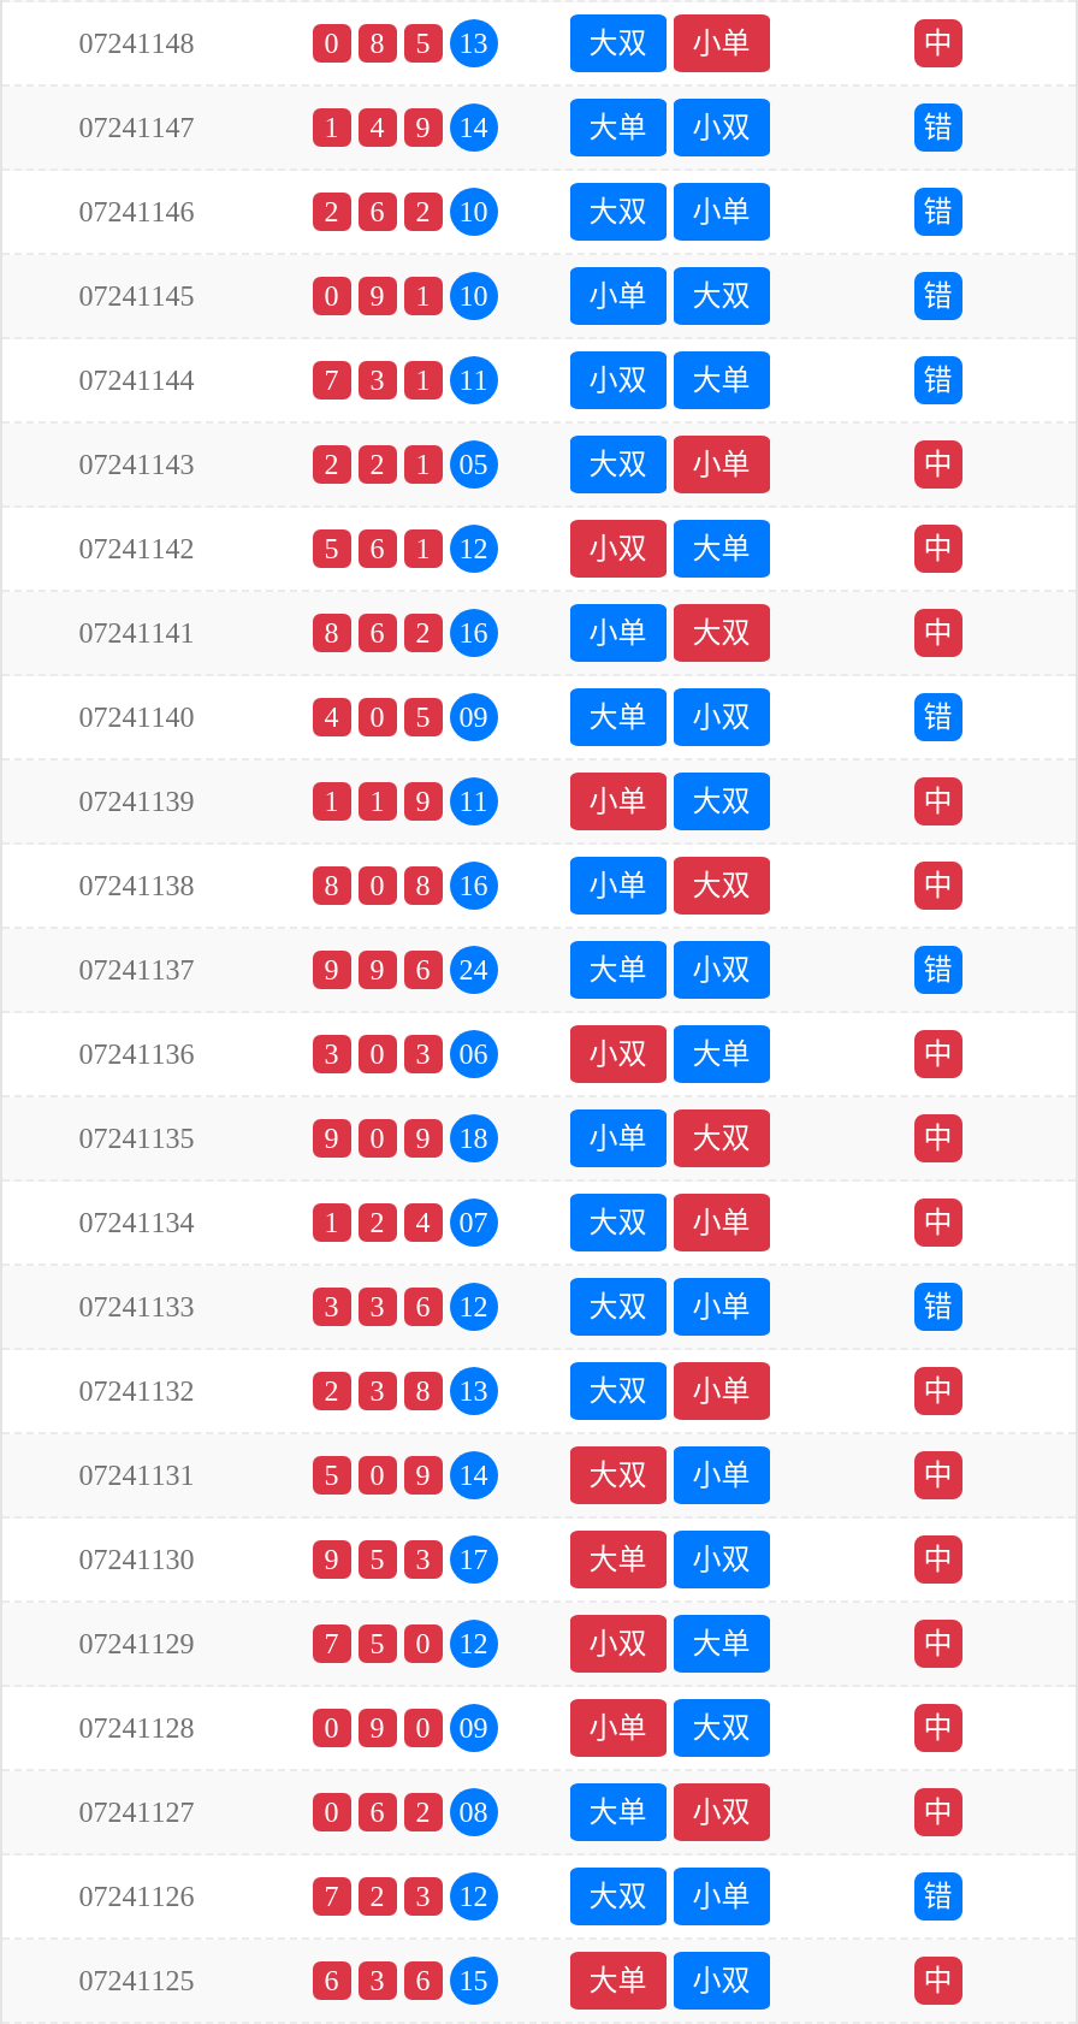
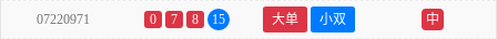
- 07241148
+ 07220971

- 8
- 5
- 13
- 大双
- 小单
- 中
- 07241147
- 1
- 4
- 9
- 14
- 大单
- 小双
- 错
- 07241146
- 2
- 6
- 2
- 10
- 大双
- 小单
- 错
- 07241145
- 0
- 9
- 1
- 10
- 小单
- 大双
- 错
- 07241144

- 3
- 1
- 11
- 小双
- 大单
- 错
- 07241143
- 2
- 2
- 1
- 05
- 大双
- 小单
- 中
- 07241142
- 5
- 6
- 1
- 12
- 小双
- 大单
- 中
- 07241141

- 6
- 2
- 16
- 小单
- 大双
- 中
- 07241140
- 4
- 0
- 5
- 09
- 大单
- 小双
- 错
- 07241139
- 1
- 1
- 9
- 11
- 小单
- 大双
- 中
- 07241138
- 8
- 0
- 8
- 16
- 小单
- 大双
- 中
- 07241137
- 9
- 9
- 6
- 24
- 大单
- 小双
- 错
- 07241136
- 3
- 0
- 3
- 06
- 小双
- 大单
- 中
- 07241135
- 9
- 0
- 9
- 18
- 小单
- 大双
- 中
- 07241134
- 1
- 2
- 4
- 07
- 大双
- 小单
- 中
- 07241133
- 3
- 3
- 6
- 12
- 大双
- 小单
- 错
- 07241132
- 2
- 3
- 8
- 13
- 大双
- 小单
- 中
- 07241131
- 5
- 0
- 9
- 14
- 大双
- 小单
- 中
- 07241130
- 9
- 5
- 3
- 17
- 大单
- 小双
- 中
- 07241129
- 7
- 5
- 0
- 12
- 小双
- 大单
- 中
- 07241128
- 0
- 9
- 0
- 09
- 小单
- 大双
- 中
- 07241127
- 0
- 6
- 2
- 08
- 大单
- 小双
- 中
- 07241126
- 7
- 2
- 3
- 12
- 大双
- 小单
- 错
- 07241125
- 6
- 3
- 6
